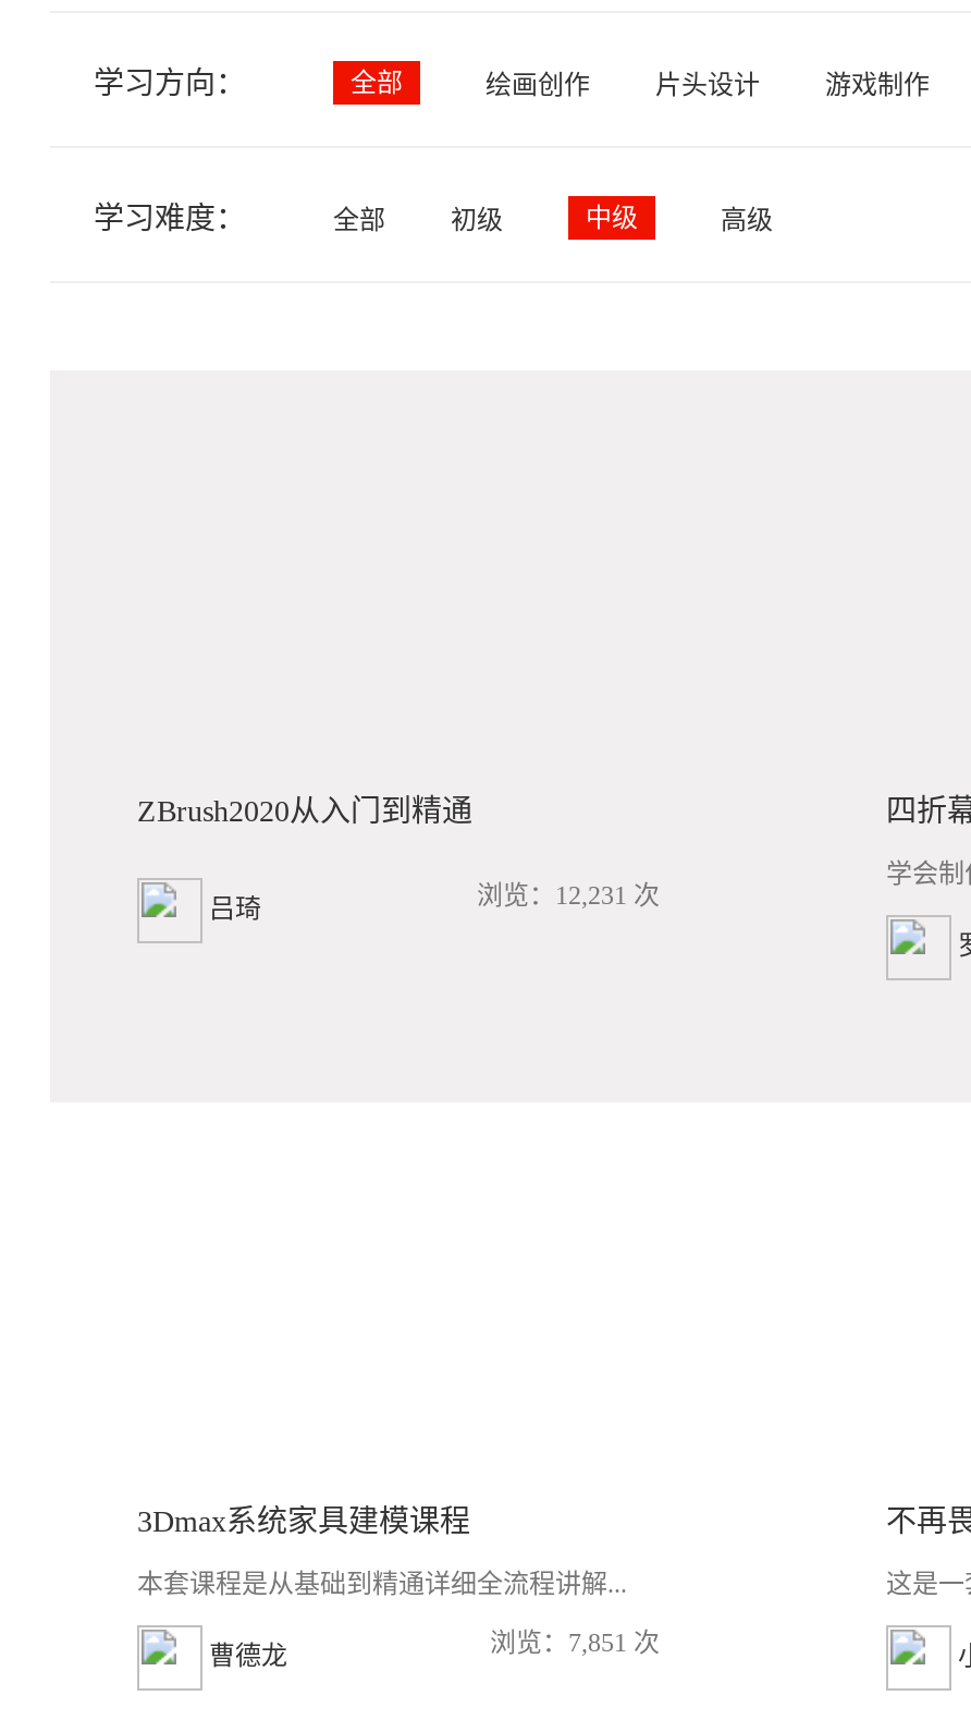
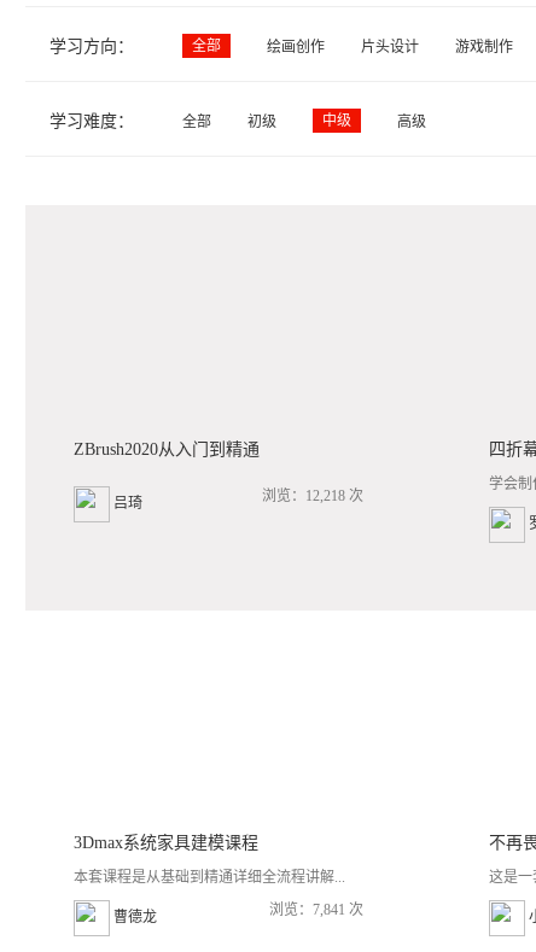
- 浏览：12,231 次
+ 浏览：12,218 次

- 浏览：7,851 次
+ 浏览：7,841 次
